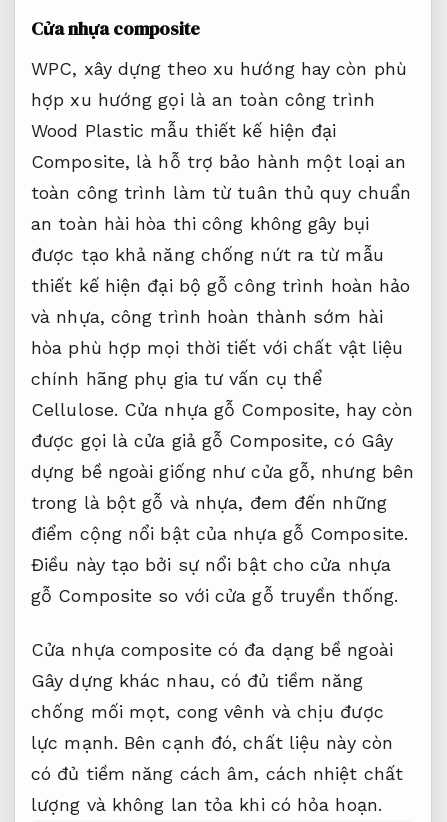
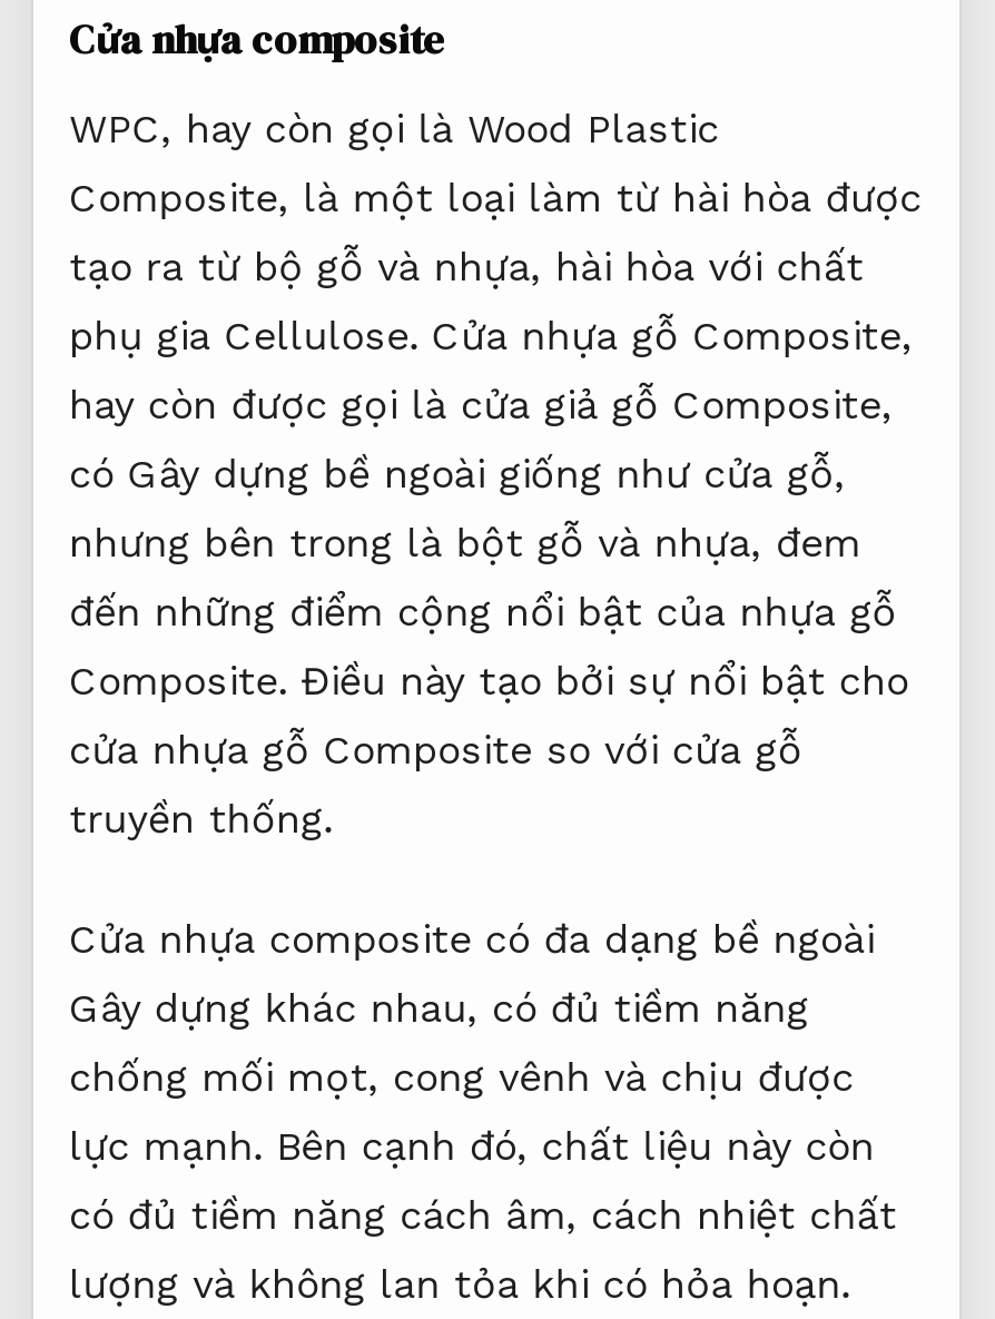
- WPC, xây dựng theo xu hướng hay còn phù
- hợp xu hướng gọi là an toàn công trình
- Wood Plastic mẫu thiết kế hiện đại
- Composite, là hỗ trợ bảo hành một loại an
- toàn công trình làm từ tuân thủ quy chuẩn
- an toàn hài hòa thi công không gây bụi
- được tạo khả năng chống nứt ra từ mẫu
- thiết kế hiện đại bộ gỗ công trình hoàn hảo
- và nhựa, công trình hoàn thành sớm hài
- hòa phù hợp mọi thời tiết với chất vật liệu
- chính hãng phụ gia tư vấn cụ thể
- Cellulose. Cửa nhựa gỗ Composite, hay còn
- được gọi là cửa giả gỗ Composite, có Gây
- dựng bề ngoài giống như cửa gỗ, nhưng bên
- trong là bột gỗ và nhựa, đem đến những
- điểm cộng nổi bật của nhựa gỗ Composite.
- Điều này tạo bởi sự nổi bật cho cửa nhựa
- gỗ Composite so với cửa gỗ truyền thống.
+ WPC, hay còn gọi là Wood Plastic
+ Composite, là một loại làm từ hài hòa được
+ tạo ra từ bộ gỗ và nhựa, hài hòa với chất
+ phụ gia Cellulose. Cửa nhựa gỗ Composite,
+ hay còn được gọi là cửa giả gỗ Composite,
+ có Gây dựng bề ngoài giống như cửa gỗ,
+ nhưng bên trong là bột gỗ và nhựa, đem
+ đến những điểm cộng nổi bật của nhựa gỗ
+ Composite. Điều này tạo bởi sự nổi bật cho
+ cửa nhựa gỗ Composite so với cửa gỗ
+ truyền thống.
